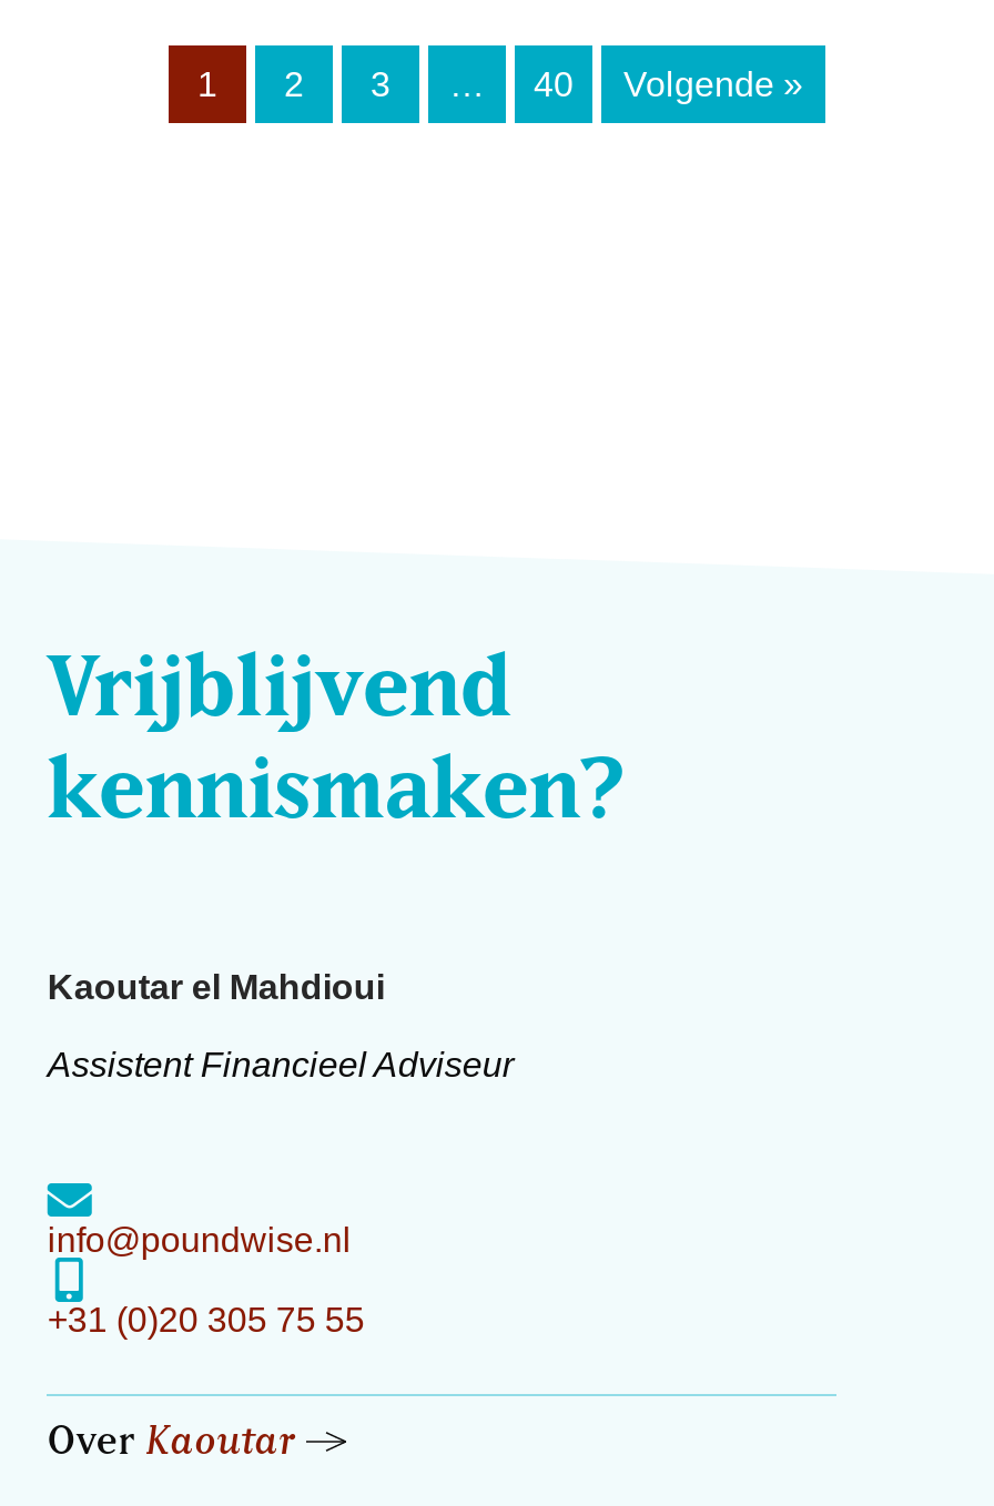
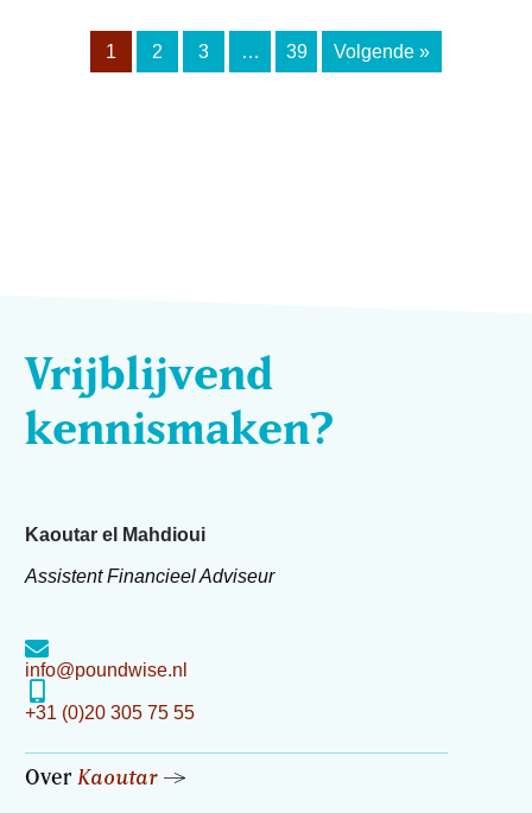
- 40
+ 39
